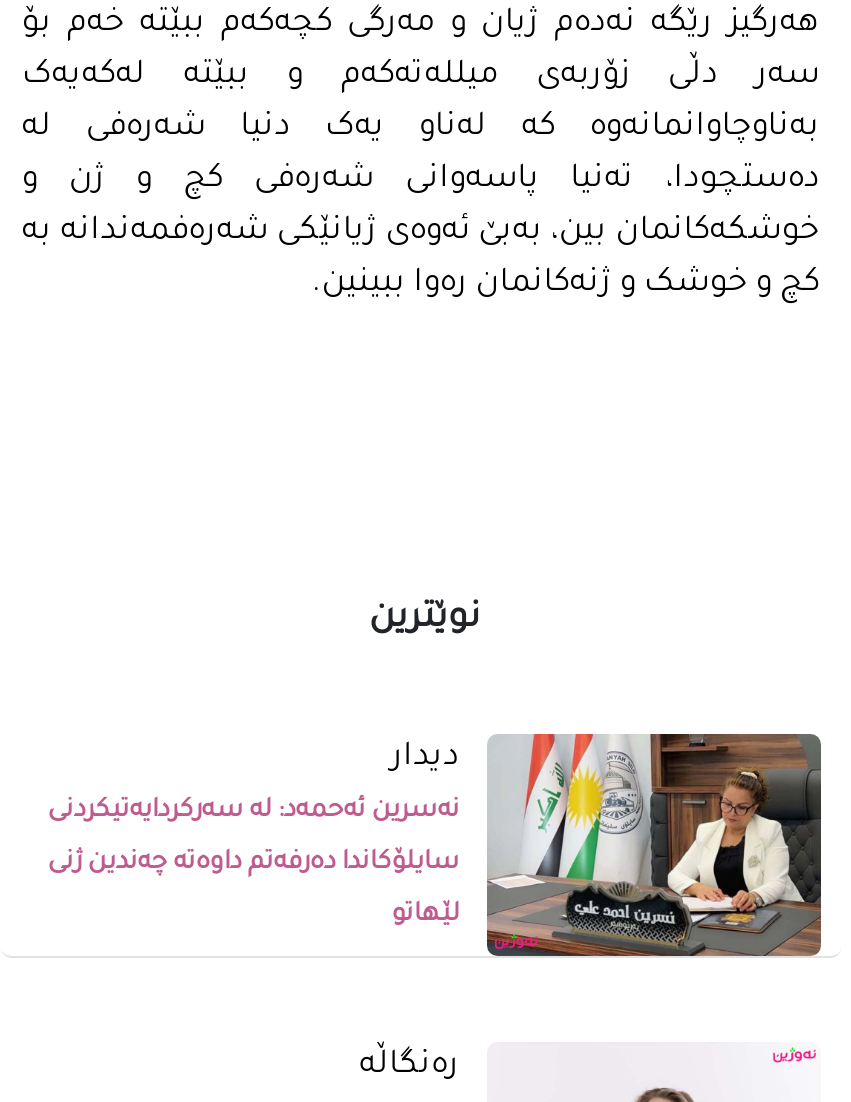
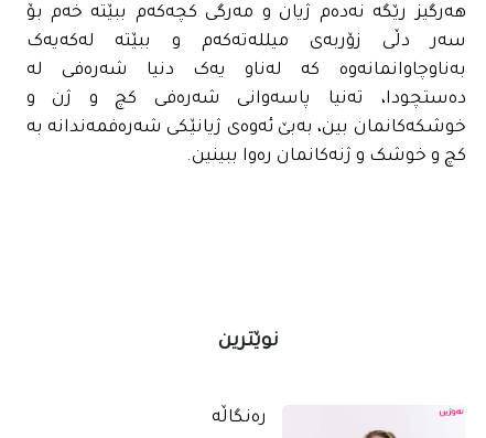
- [image]
- دیدار
- نەسرین ئەحمەد: لە سەرکردایەتیکردنی
- سایلۆکاندا دەرفەتم داوەتە چەندین ژنی
- لێهاتو
